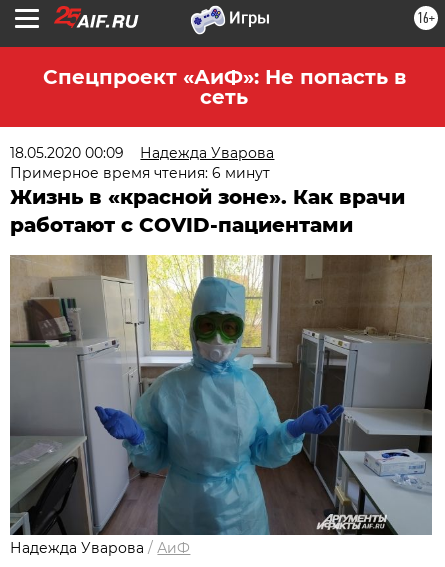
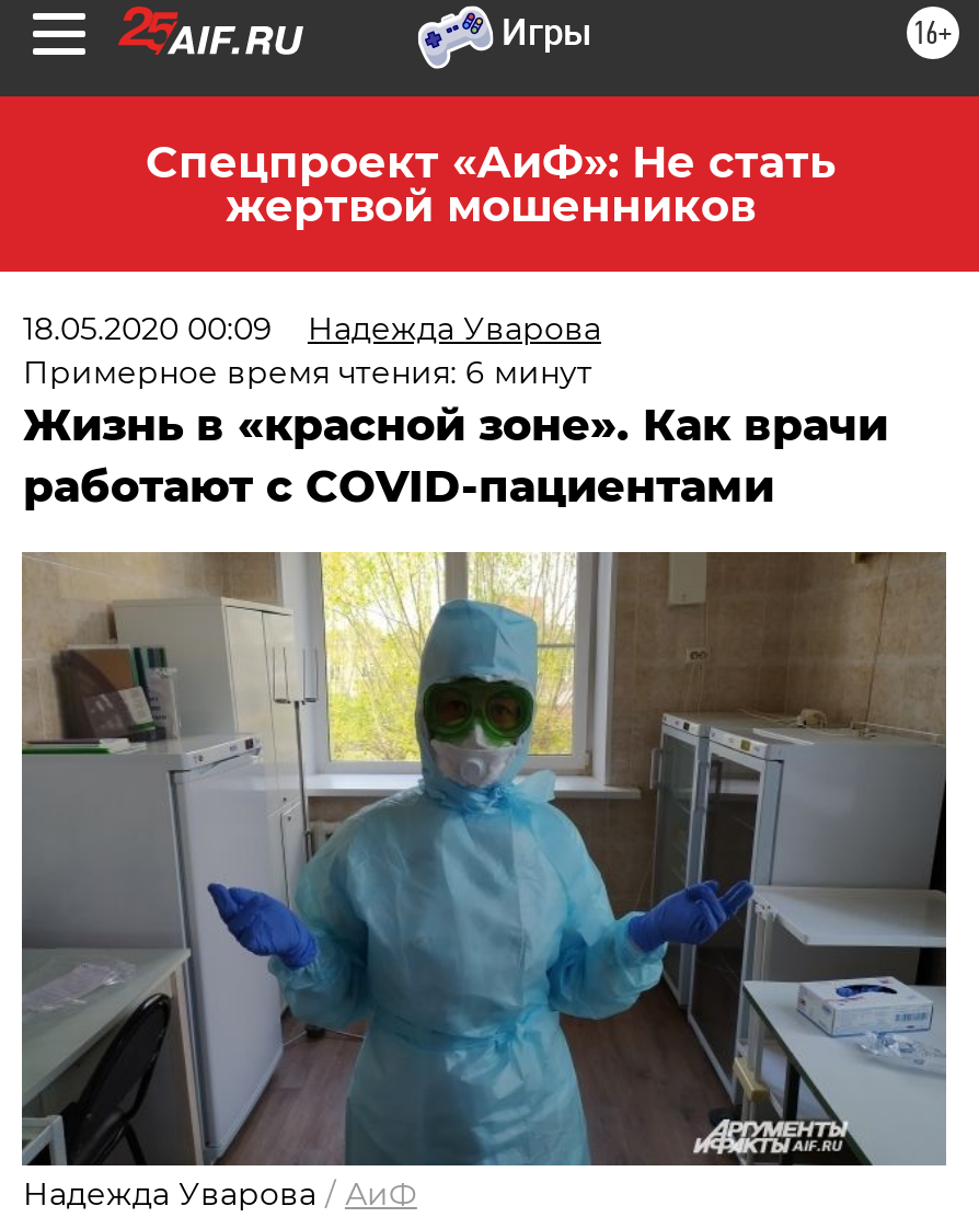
- Спецпроект «АиФ»: Не попасть в
- сеть
+ Спецпроект «АиФ»: Не стать
+ жертвой мошенников
